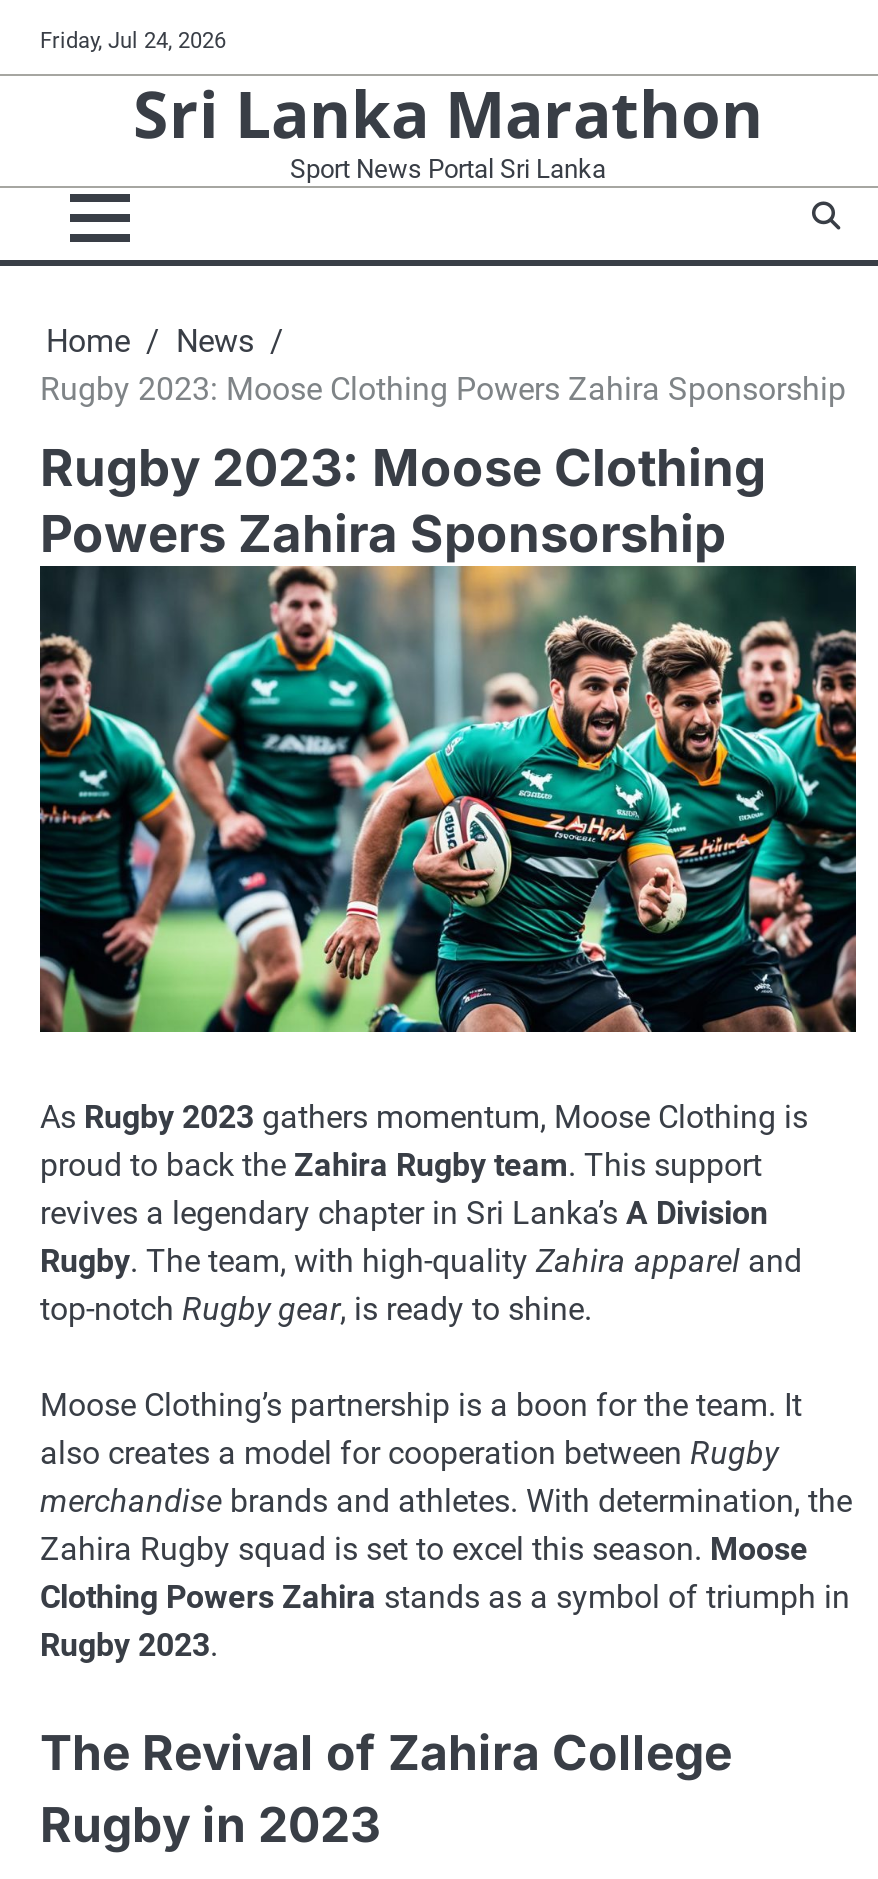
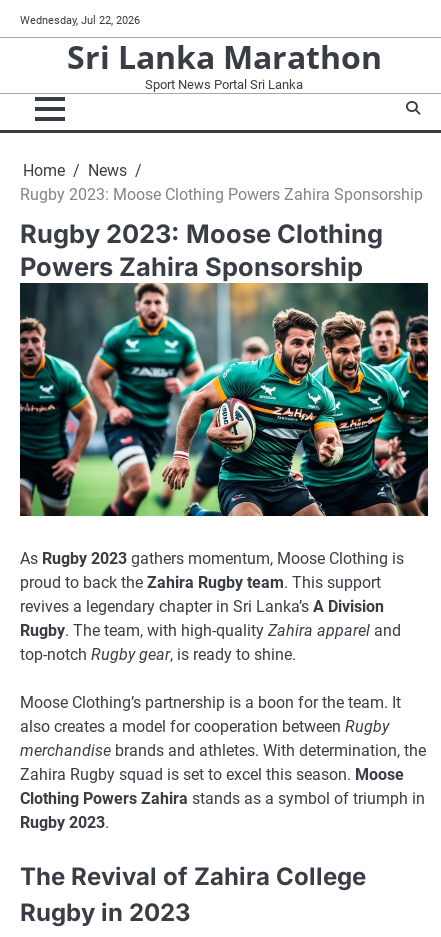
- Friday, Jul 24, 2026
+ Wednesday, Jul 22, 2026
